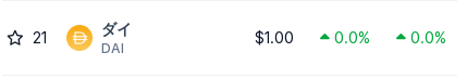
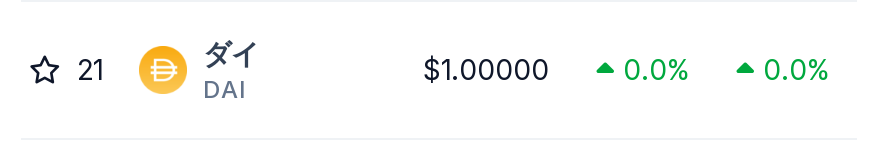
- $1.00
+ $1.00000
